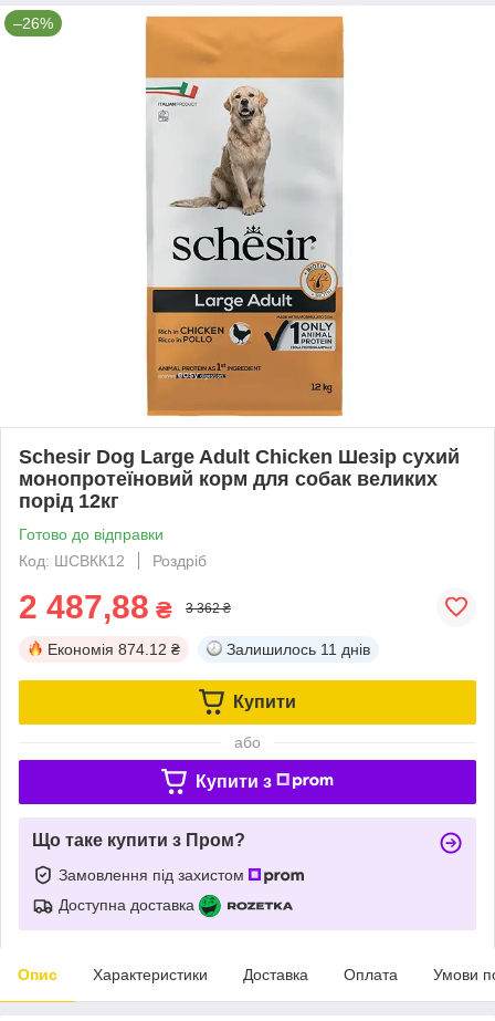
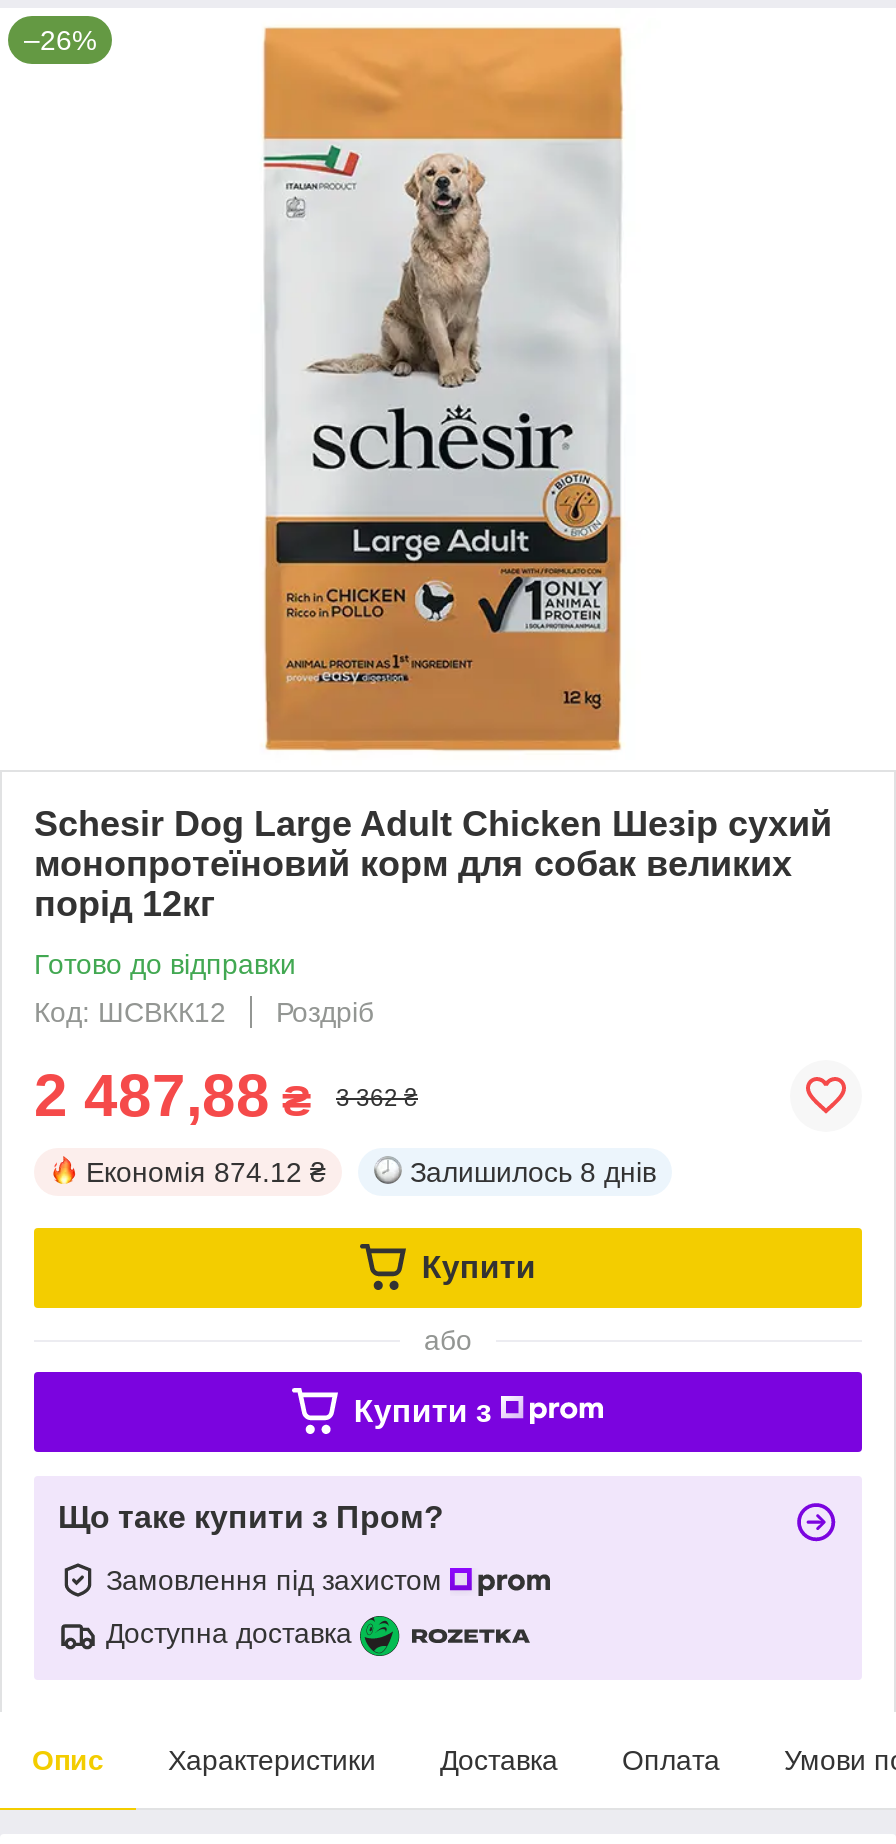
- Залишилось 11 днів
+ Залишилось 8 днів
